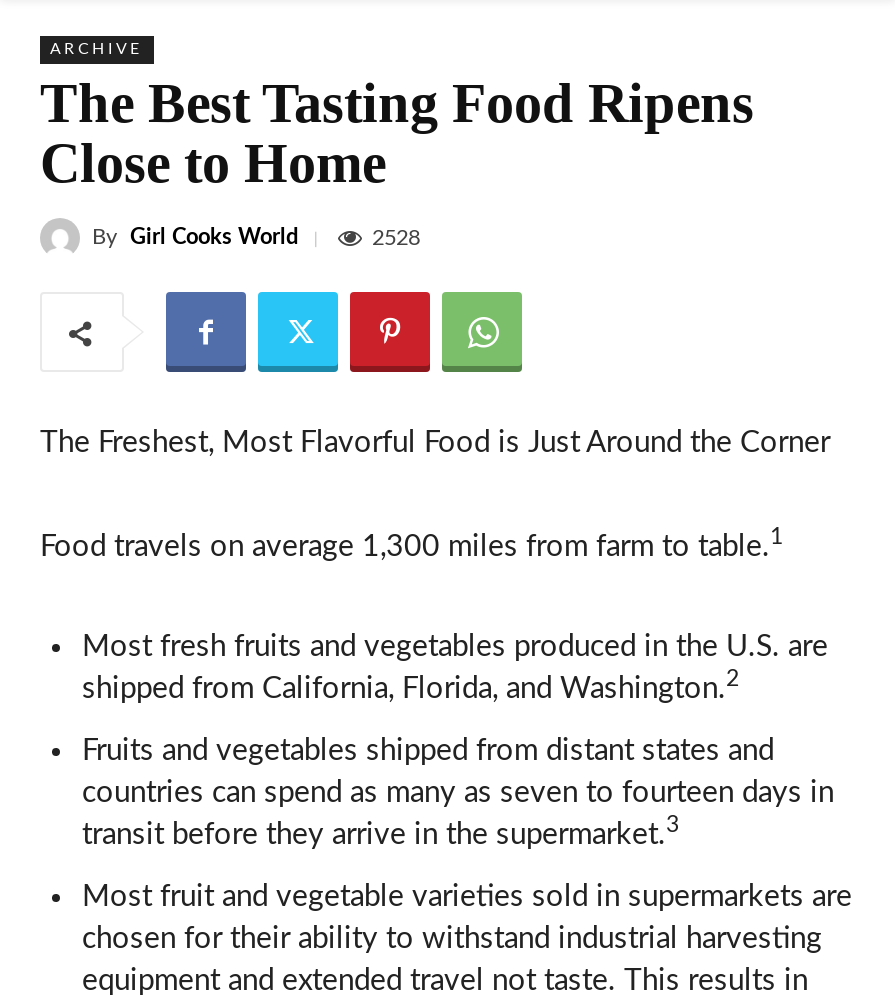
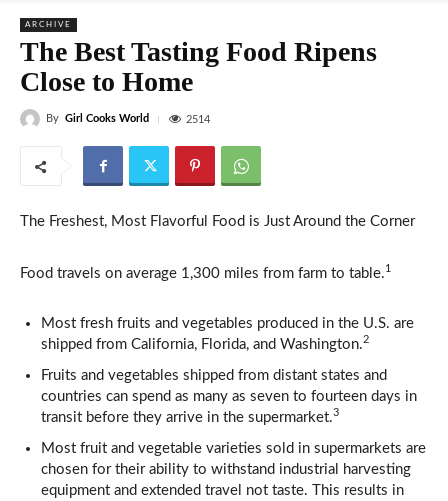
- 2528
+ 2514
